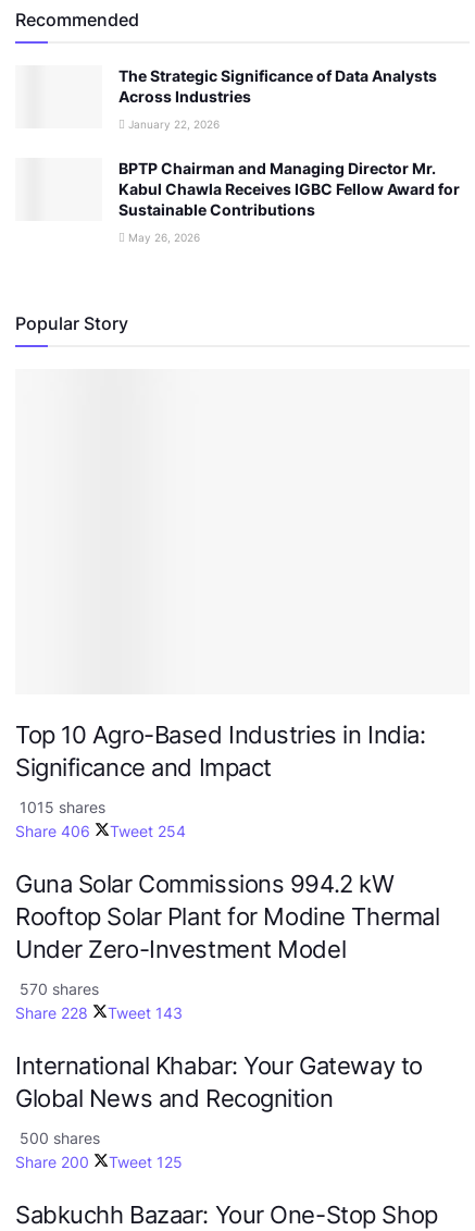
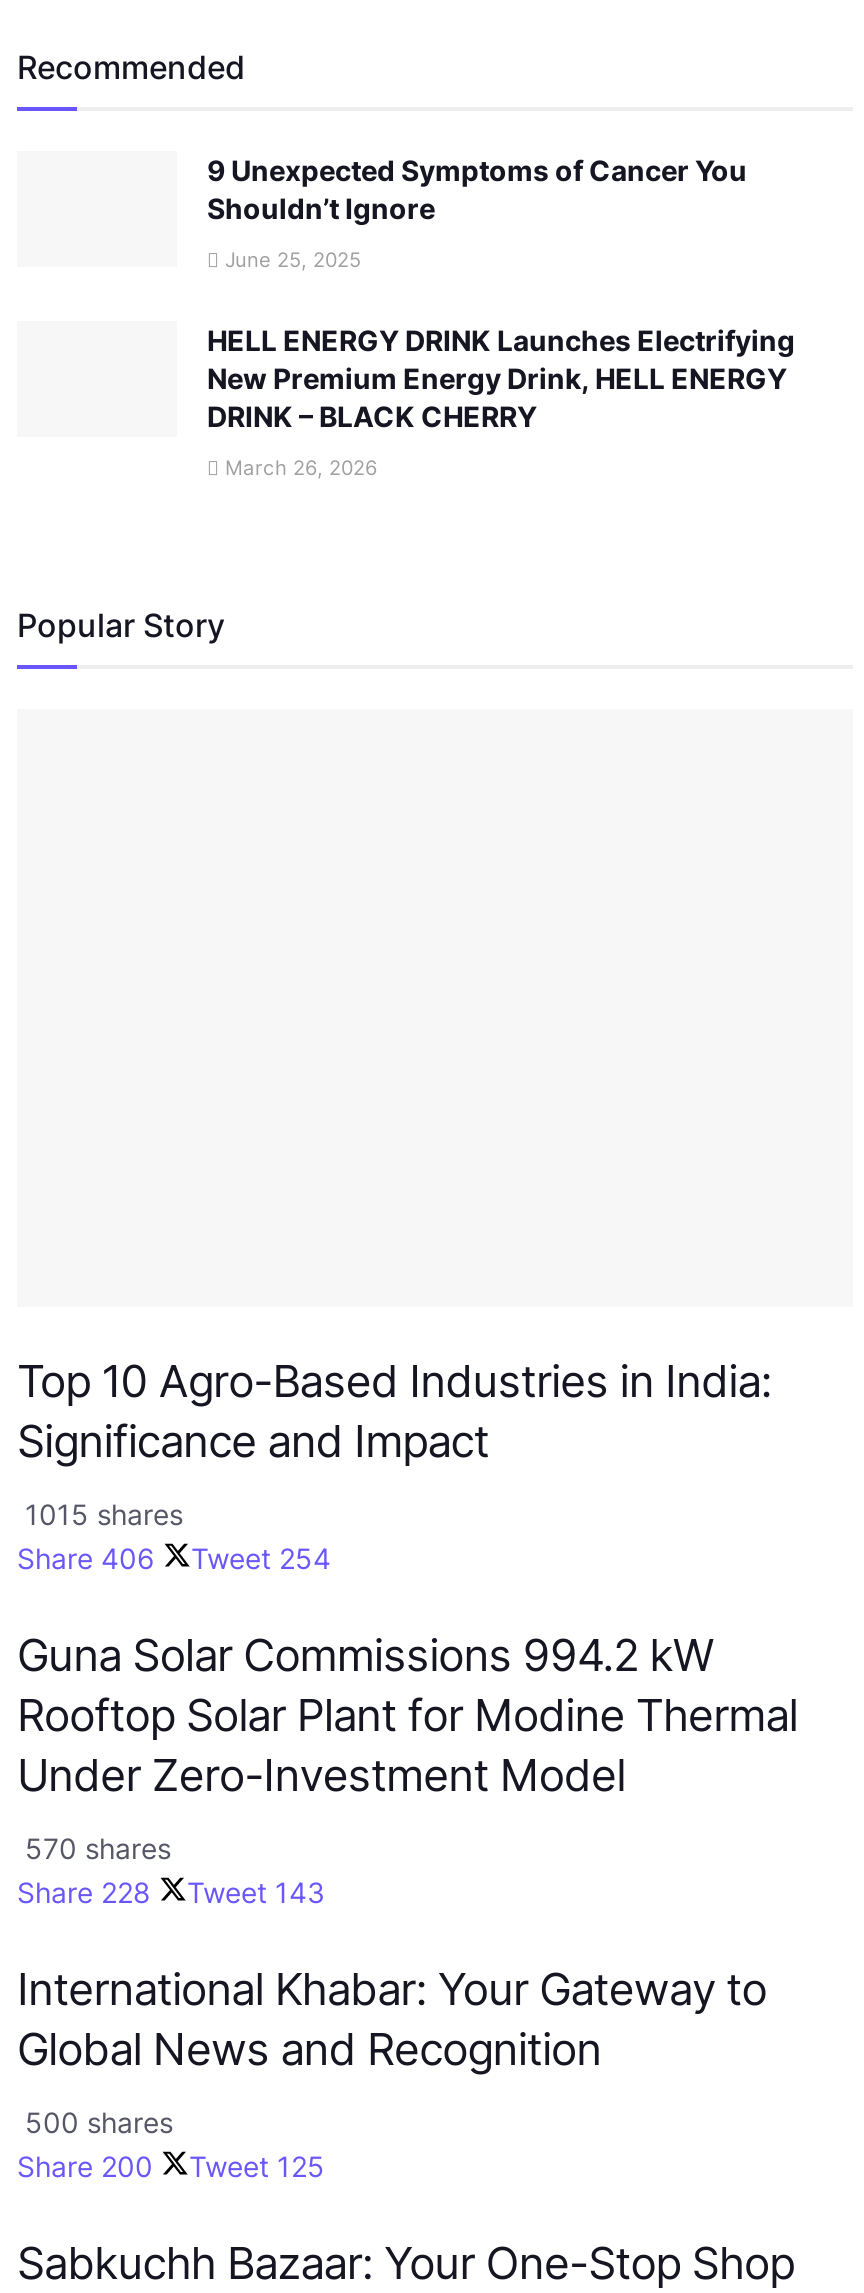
- The Strategic Significance of Data Analysts
- Across Industries
+ 9 Unexpected Symptoms of Cancer You
+ Shouldn’t Ignore

- January 22, 2026
+ June 25, 2025

- BPTP Chairman and Managing Director Mr.
- Kabul Chawla Receives IGBC Fellow Award for
- Sustainable Contributions
+ HELL ENERGY DRINK Launches Electrifying
+ New Premium Energy Drink, HELL ENERGY
+ DRINK – BLACK CHERRY

- May 26, 2026
+ March 26, 2026
